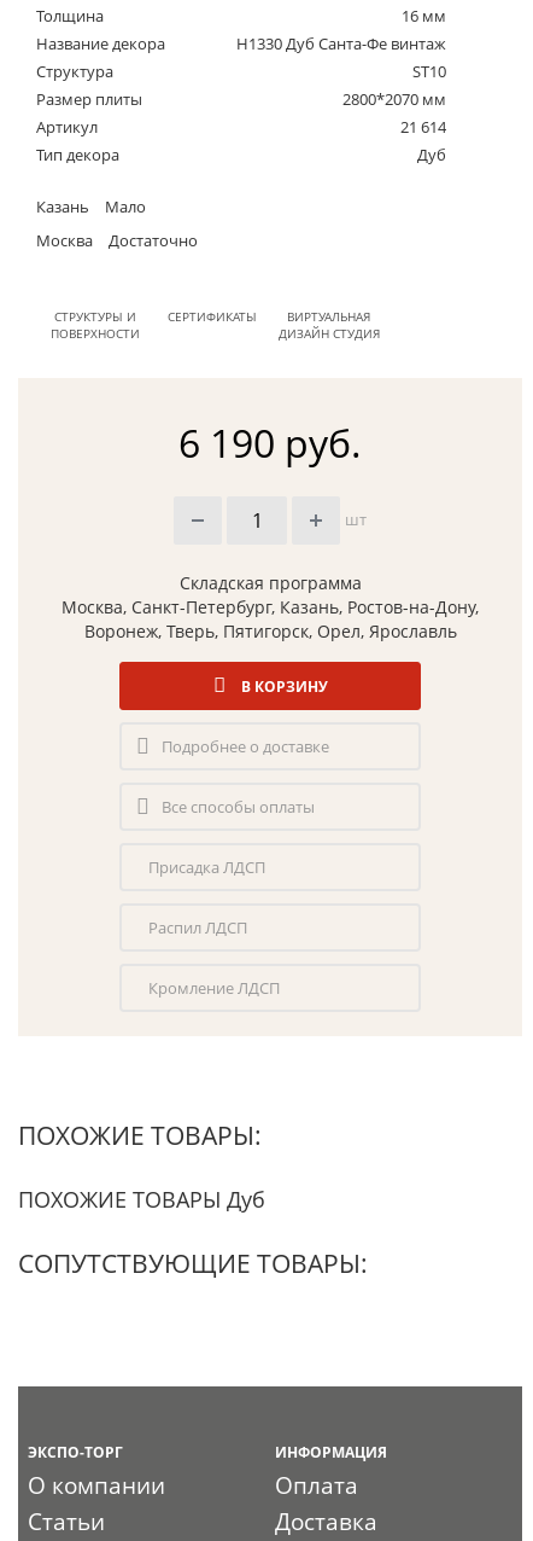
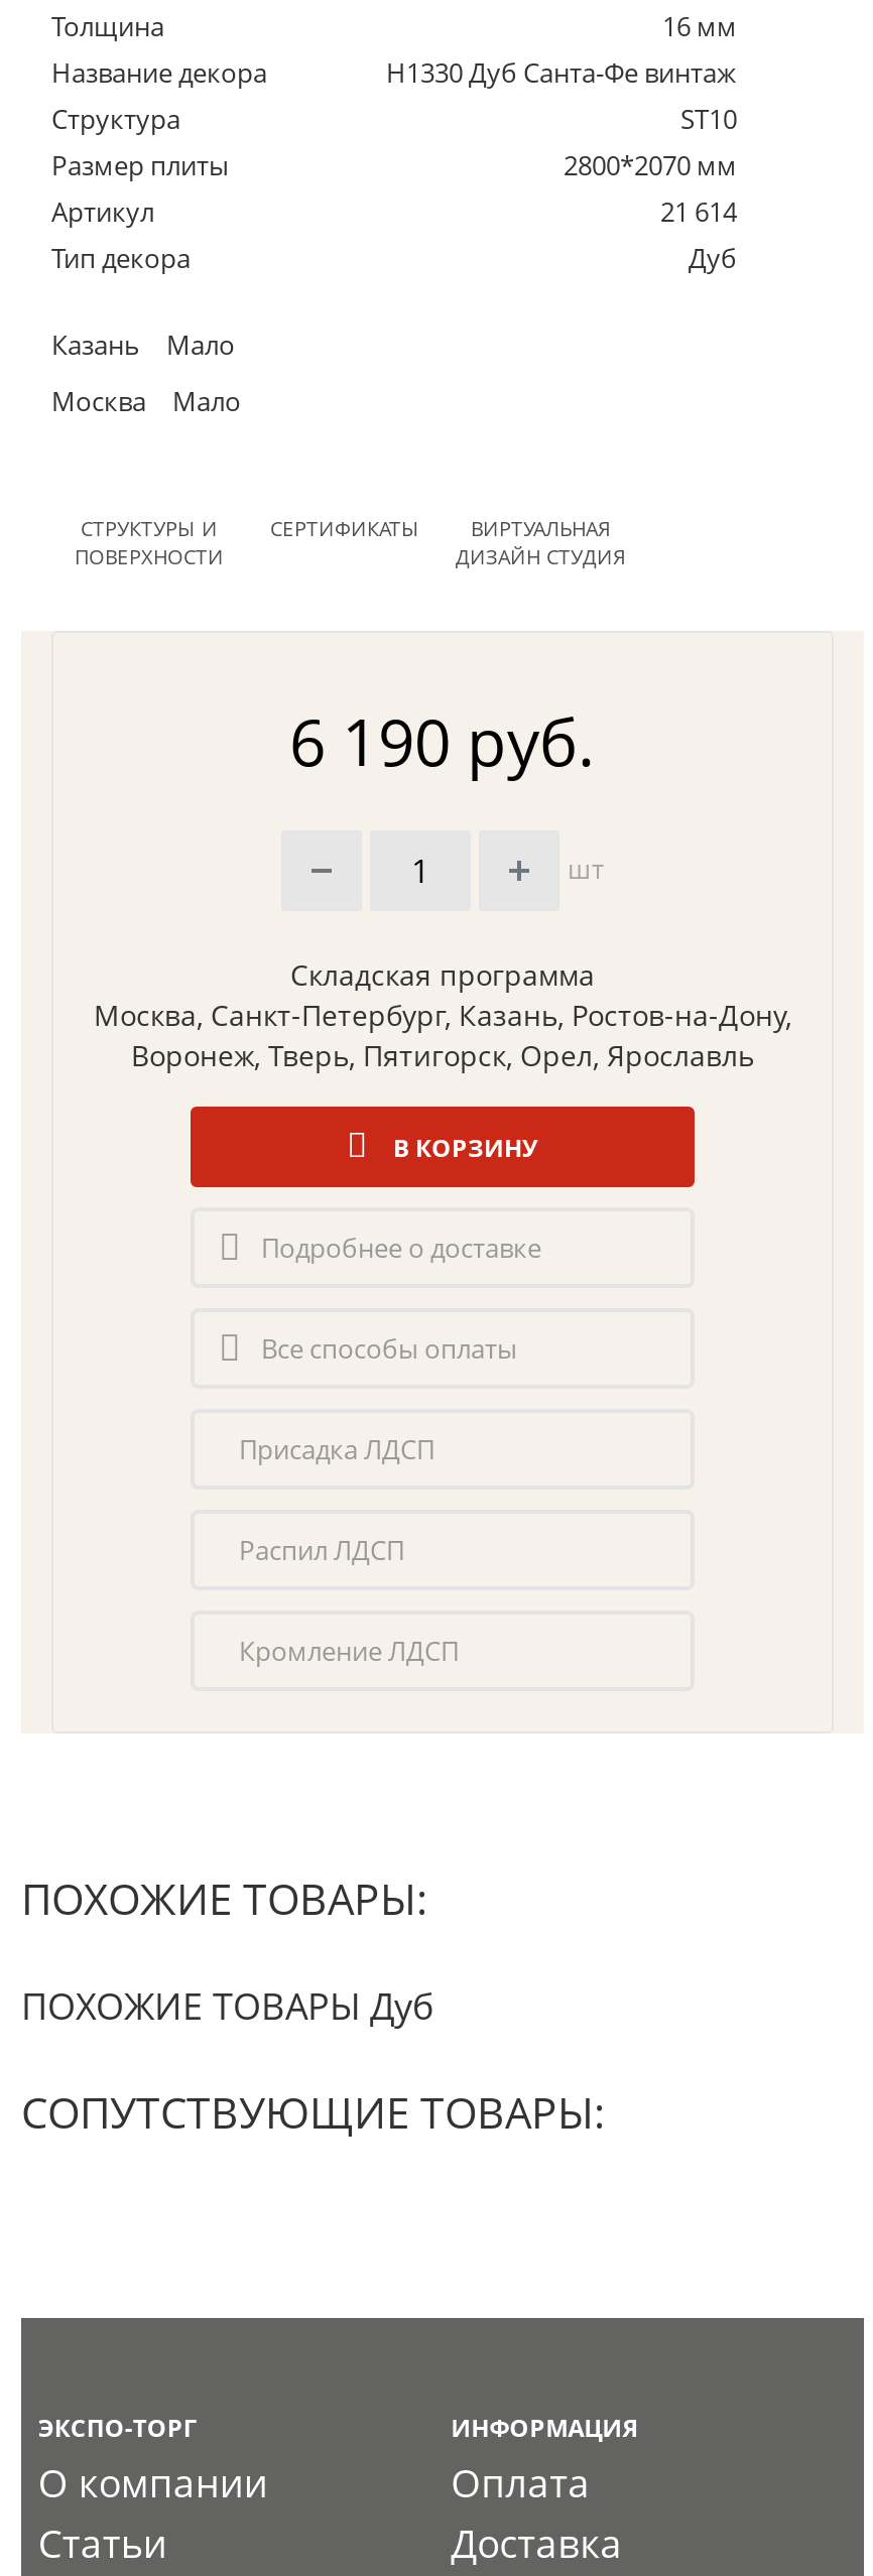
- Москва Достаточно
+ Москва Мало
